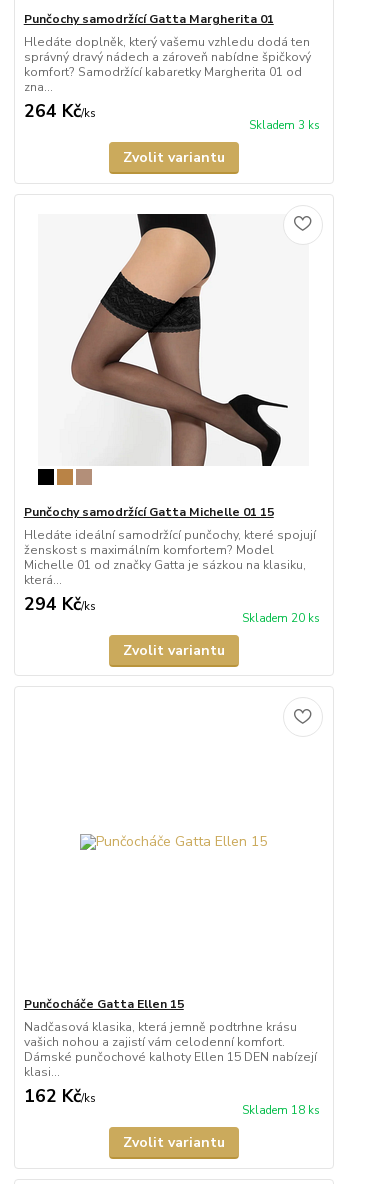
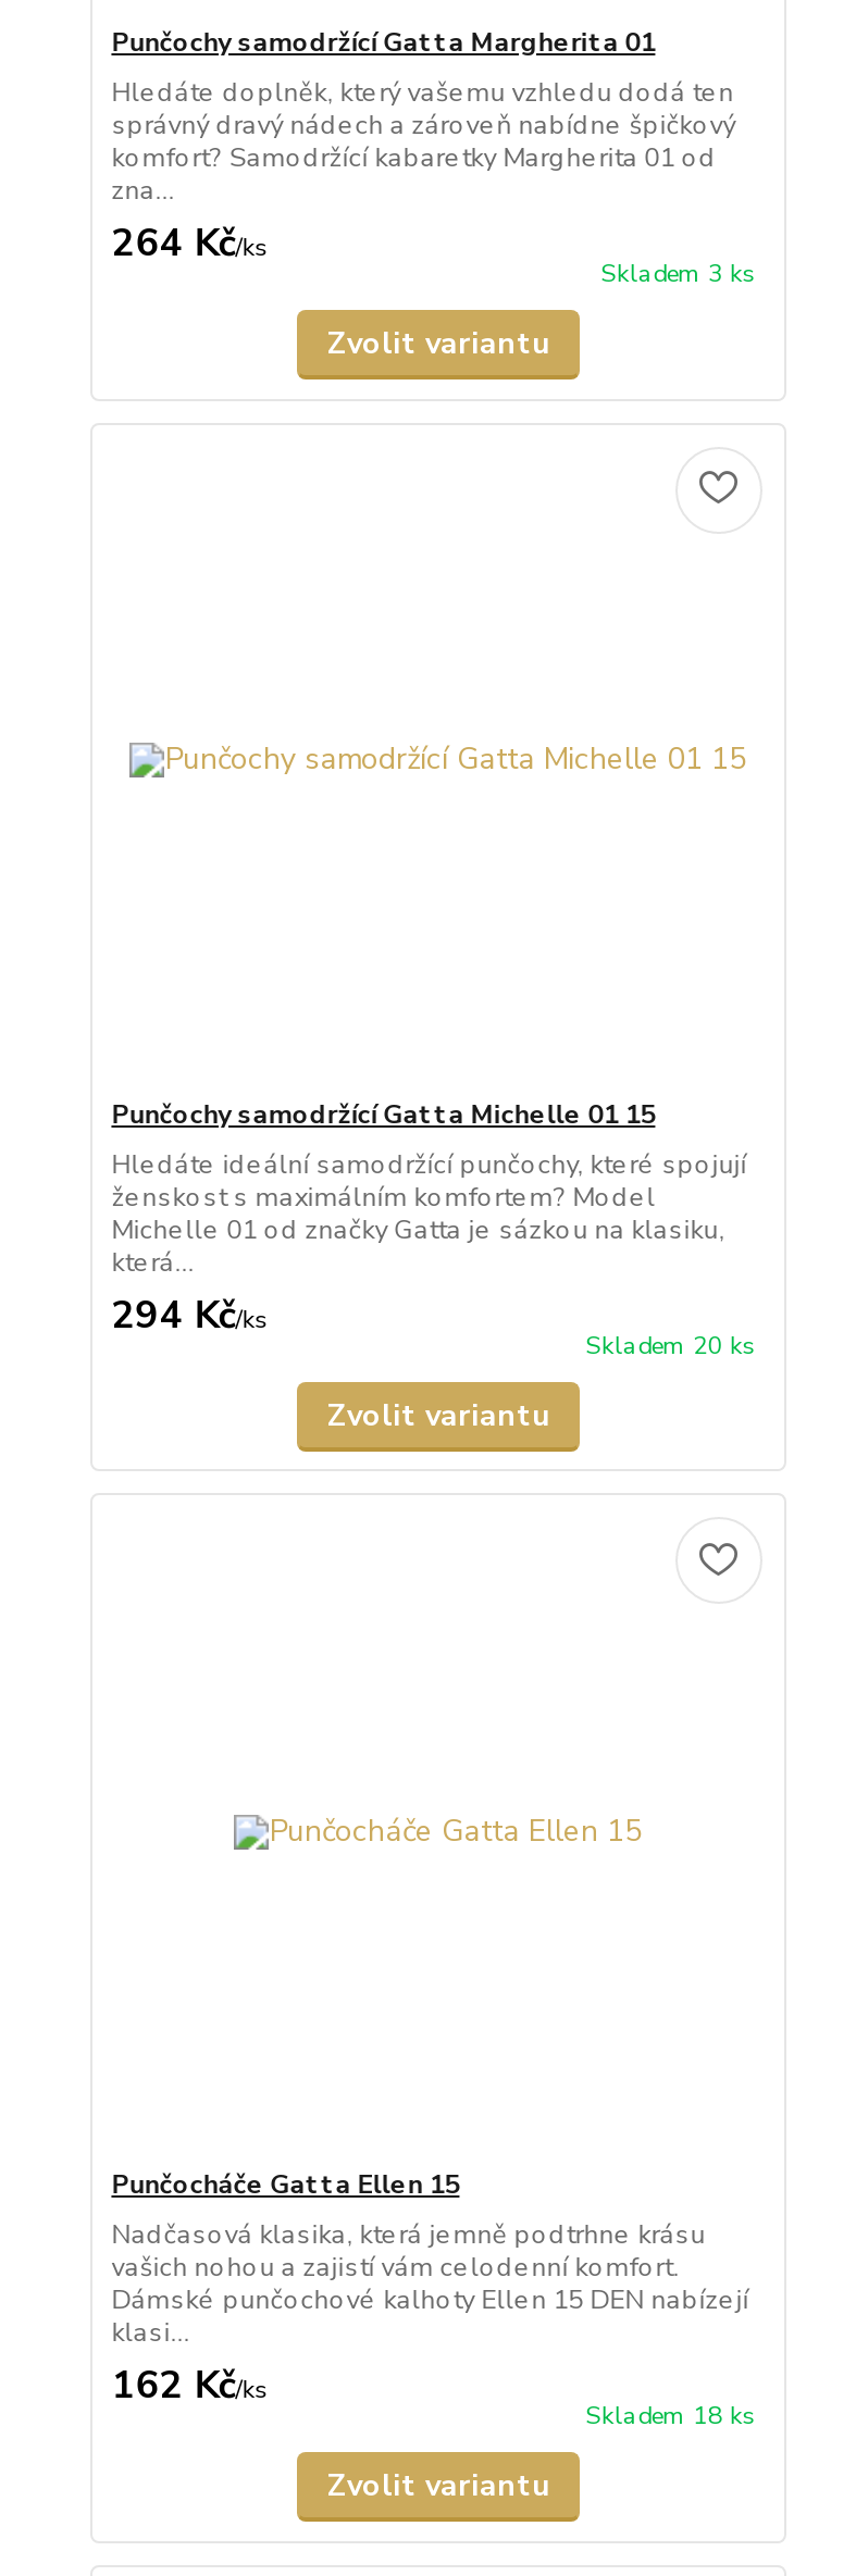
- [image]
